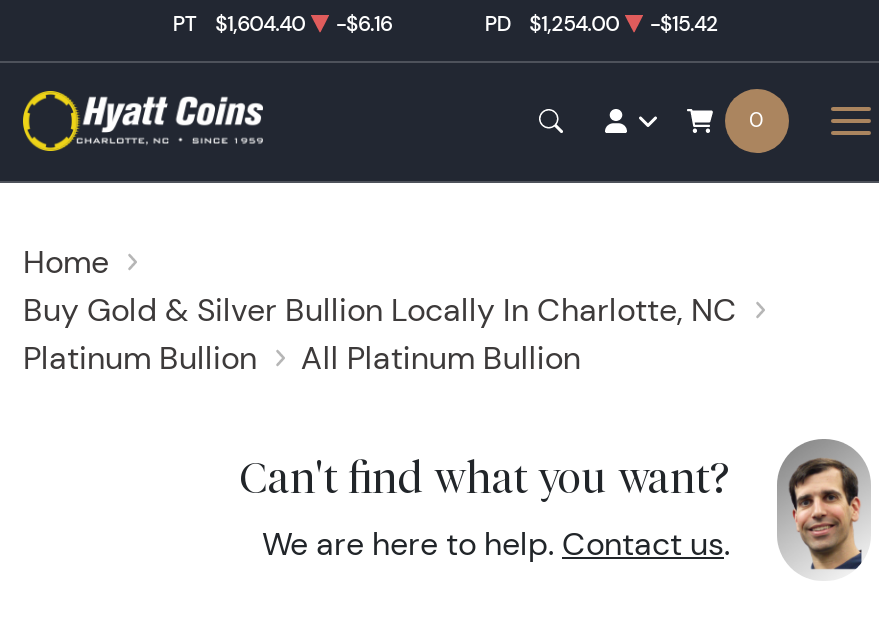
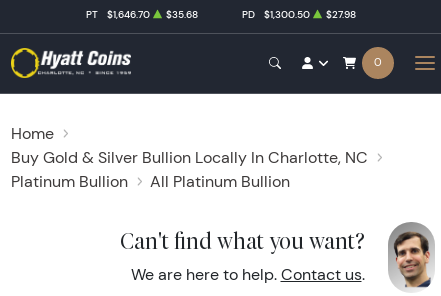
- $1,604.40
+ $1,646.70

- -$6.16
+ $35.68

- $1,254.00
+ $1,300.50

- -$15.42
+ $27.98
